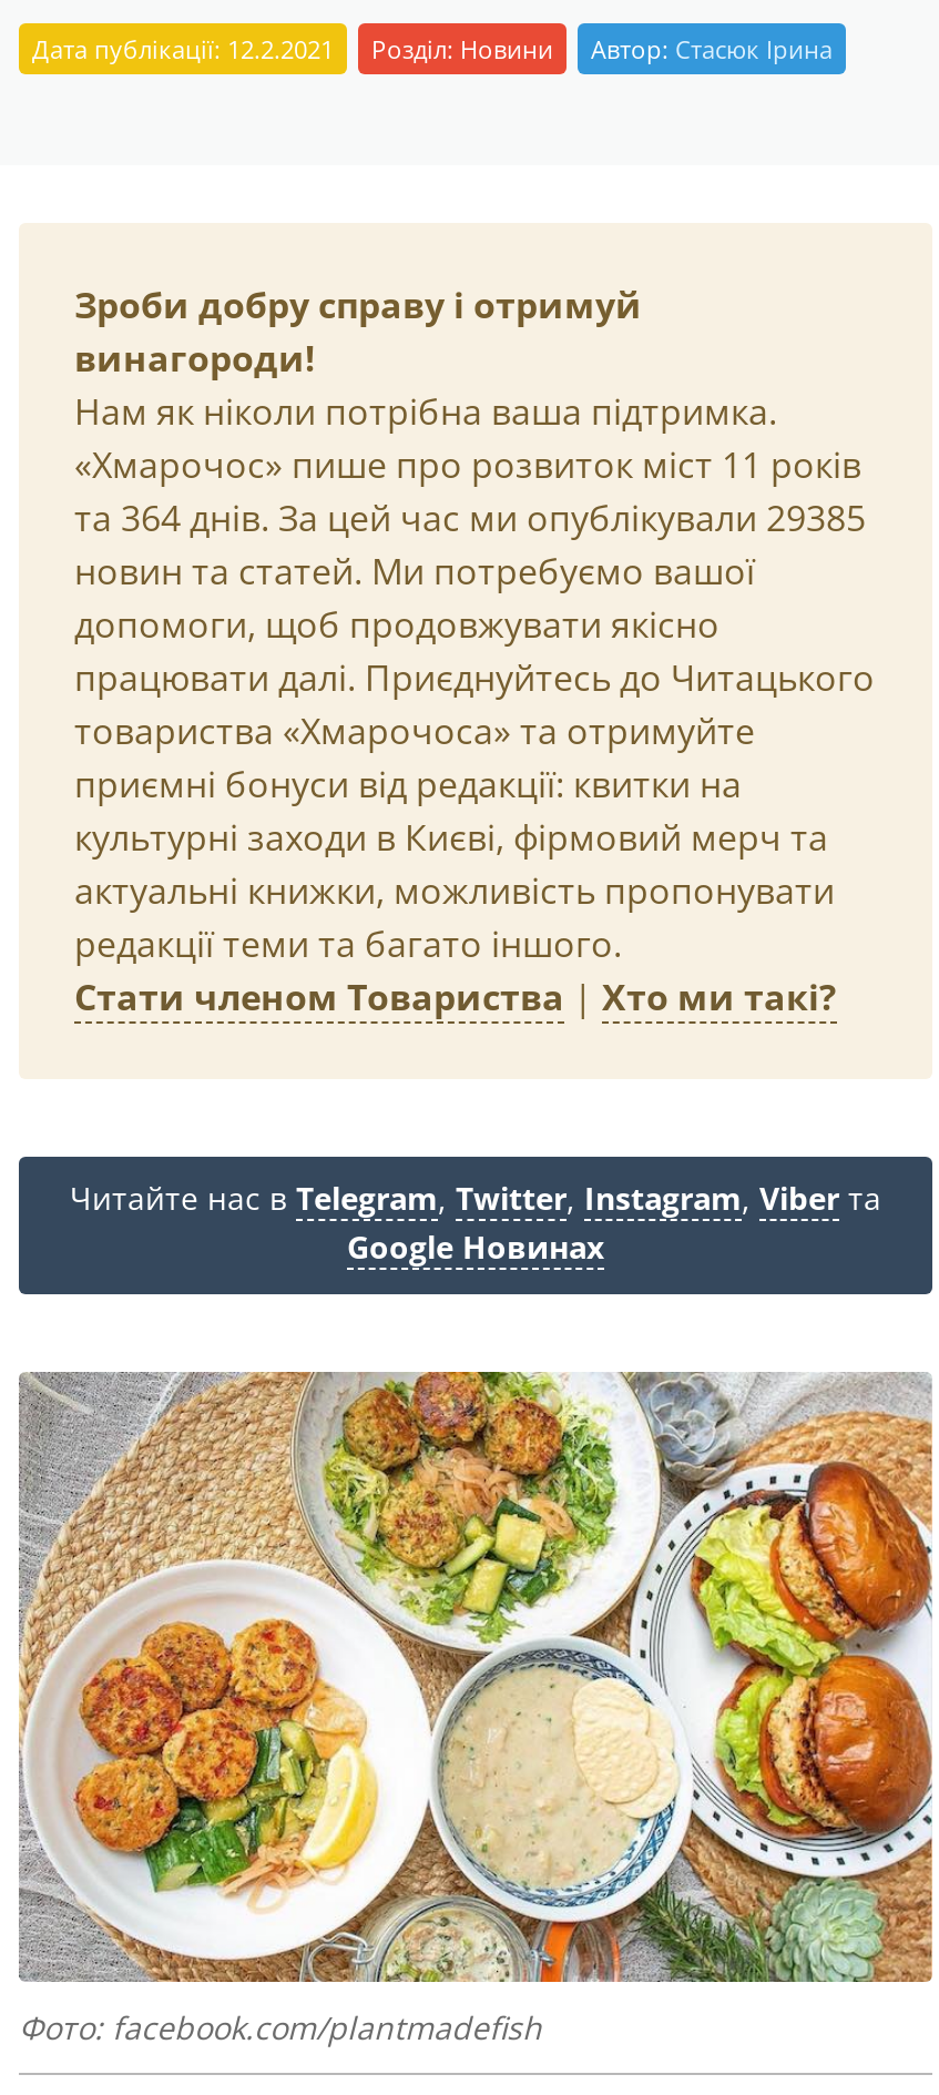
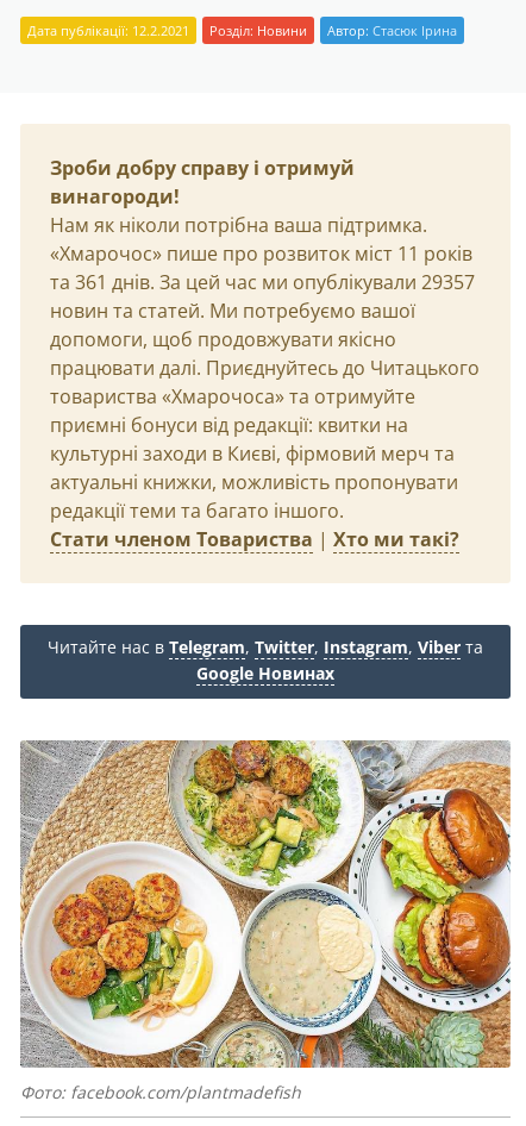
- та 364 днів. За цей час ми опублікували 29385
+ та 361 днів. За цей час ми опублікували 29357
